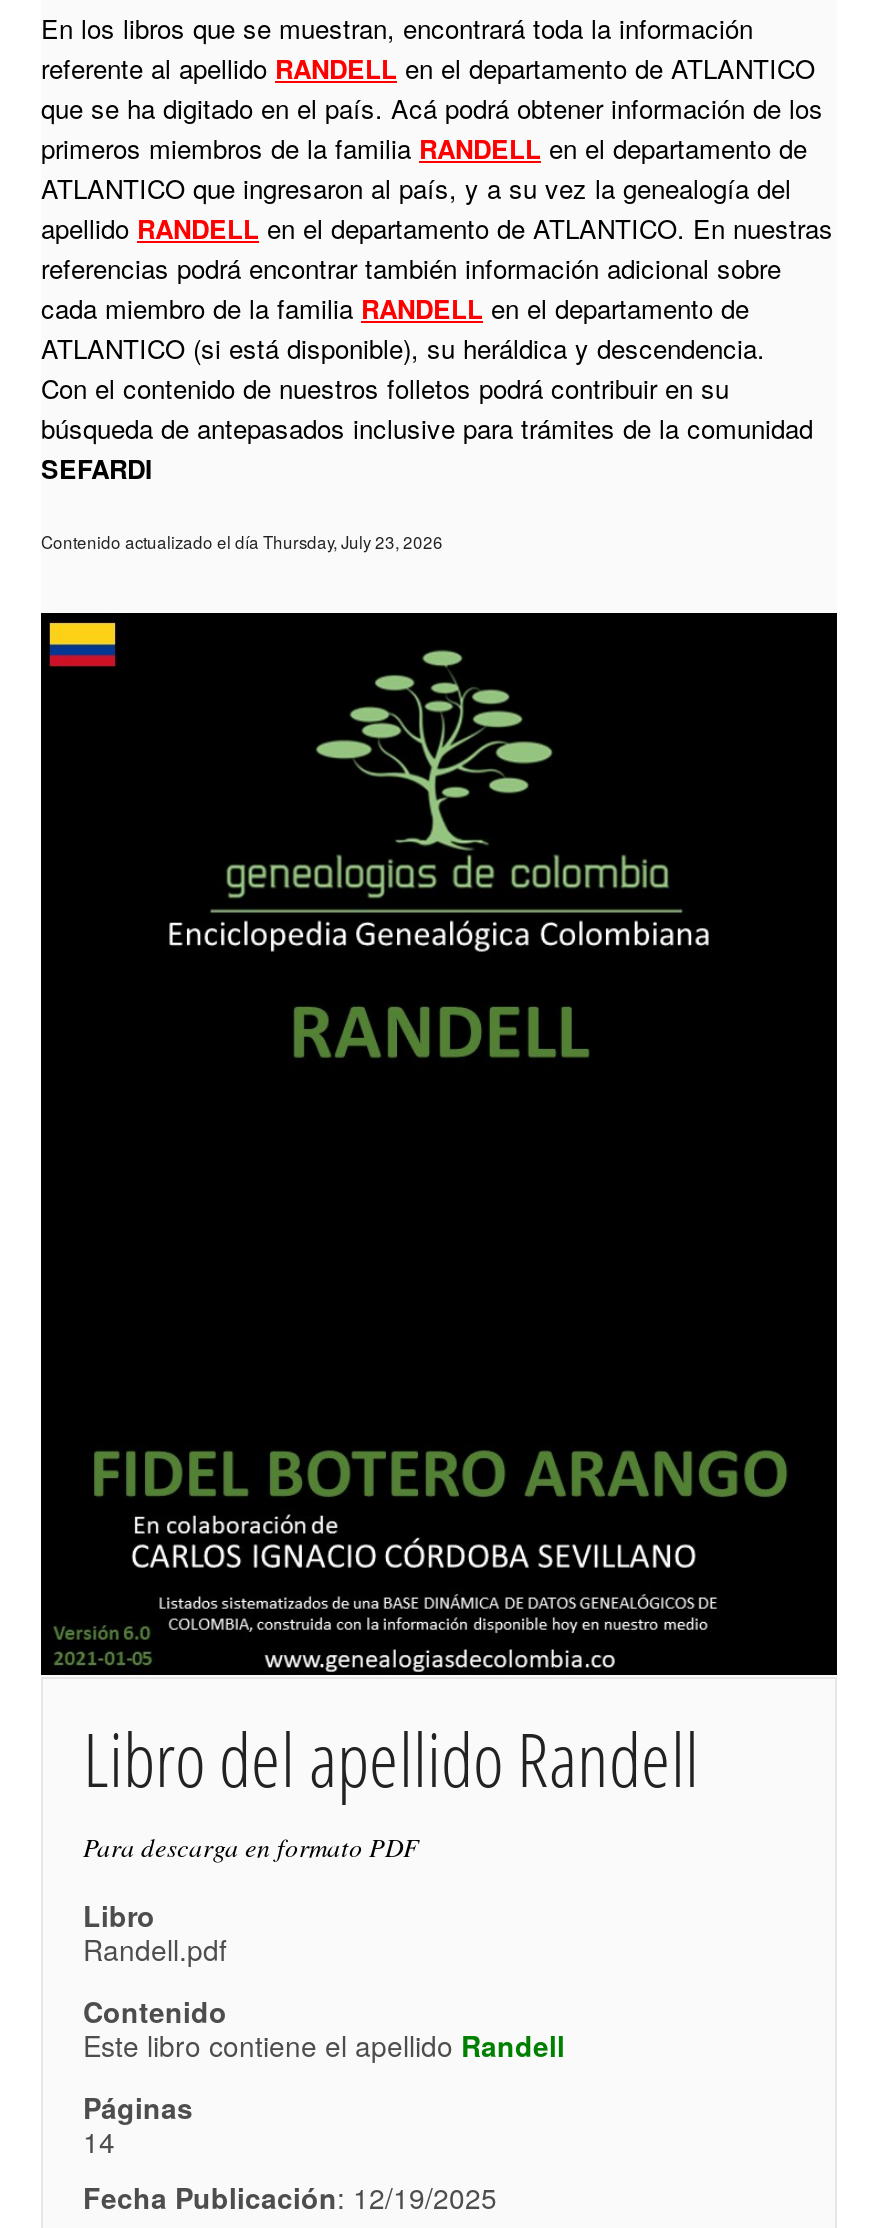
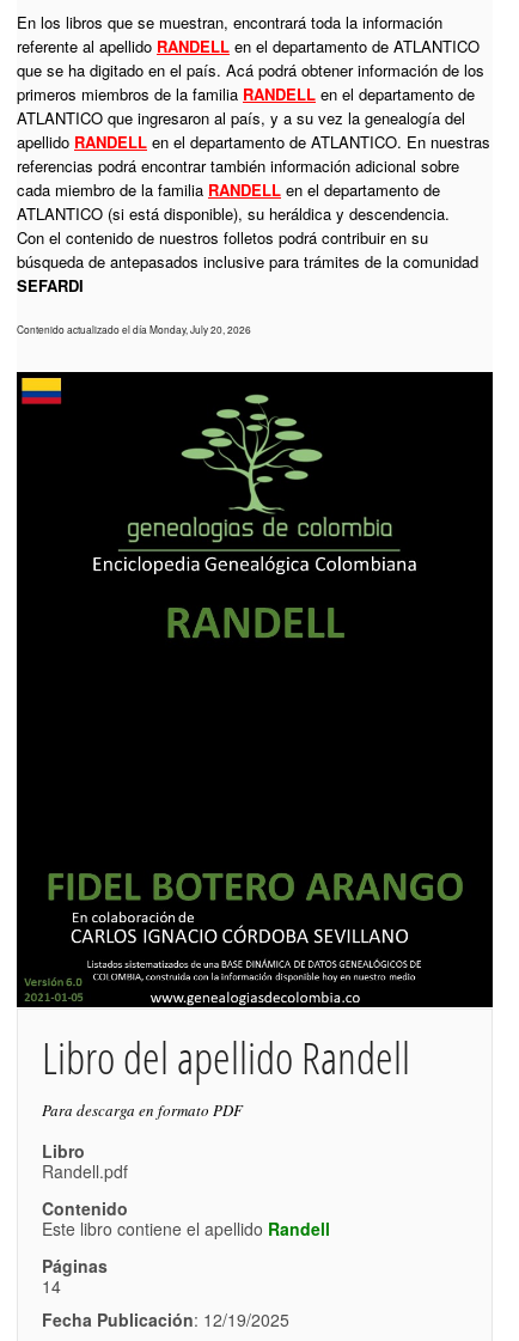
- Contenido actualizado el día Thursday, July 23, 2026
+ Contenido actualizado el día Monday, July 20, 2026
